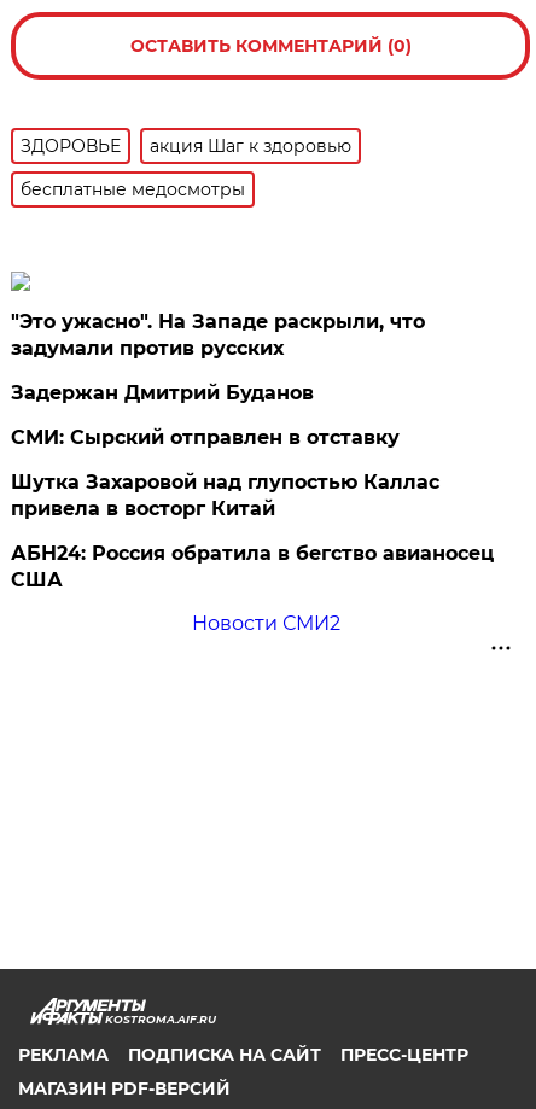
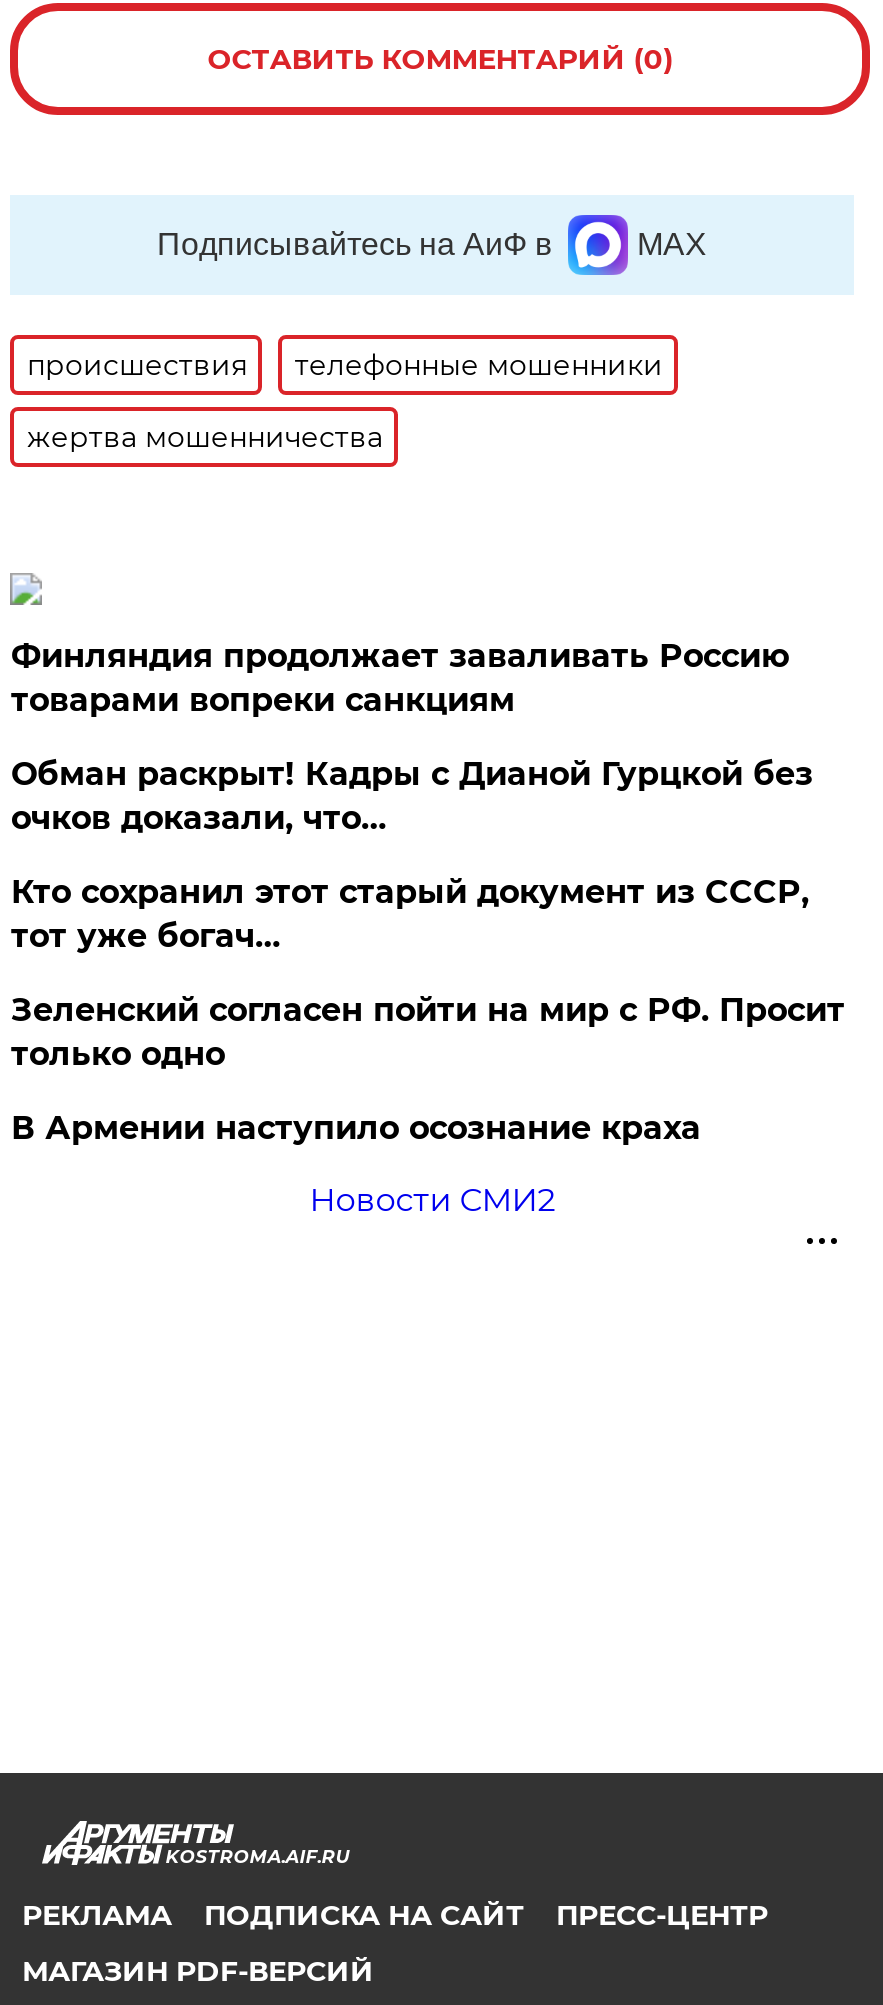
- ЗДОРОВЬЕ
- акция Шаг к здоровью
- бесплатные медосмотры
+ Подписывайтесь на АиФ в
+ MAX
+ происшествия
+ телефонные мошенники
+ жертва мошенничества

- "Это ужасно". На Западе раскрыли, что
- задумали против русских
- Задержан Дмитрий Буданов
- СМИ: Сырский отправлен в отставку
- Шутка Захаровой над глупостью Каллас
- привела в восторг Китай
- АБН24: Россия обратила в бегство авианосец
- США
+ Финляндия продолжает заваливать Россию
+ товарами вопреки санкциям
+ Обман раскрыт! Кадры с Дианой Гурцкой без
+ очков доказали, что…
+ Кто сохранил этот старый документ из СССР,
+ тот уже богач…
+ Зеленский согласен пойти на мир с РФ. Просит
+ только одно
+ В Армении наступило осознание краха
